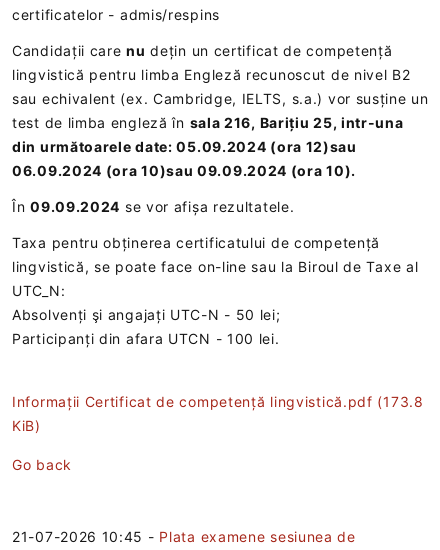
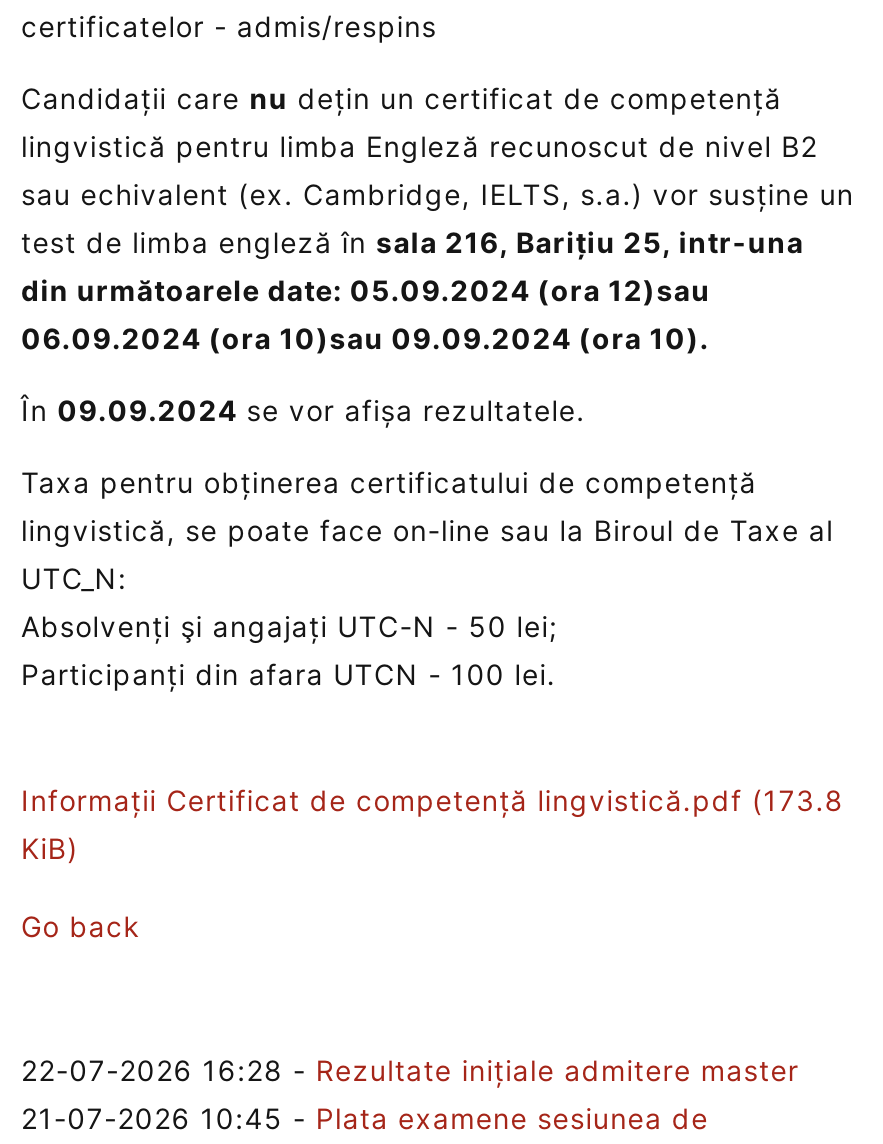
+ 22-07-2026 16:28 - Rezultate inițiale admitere master
